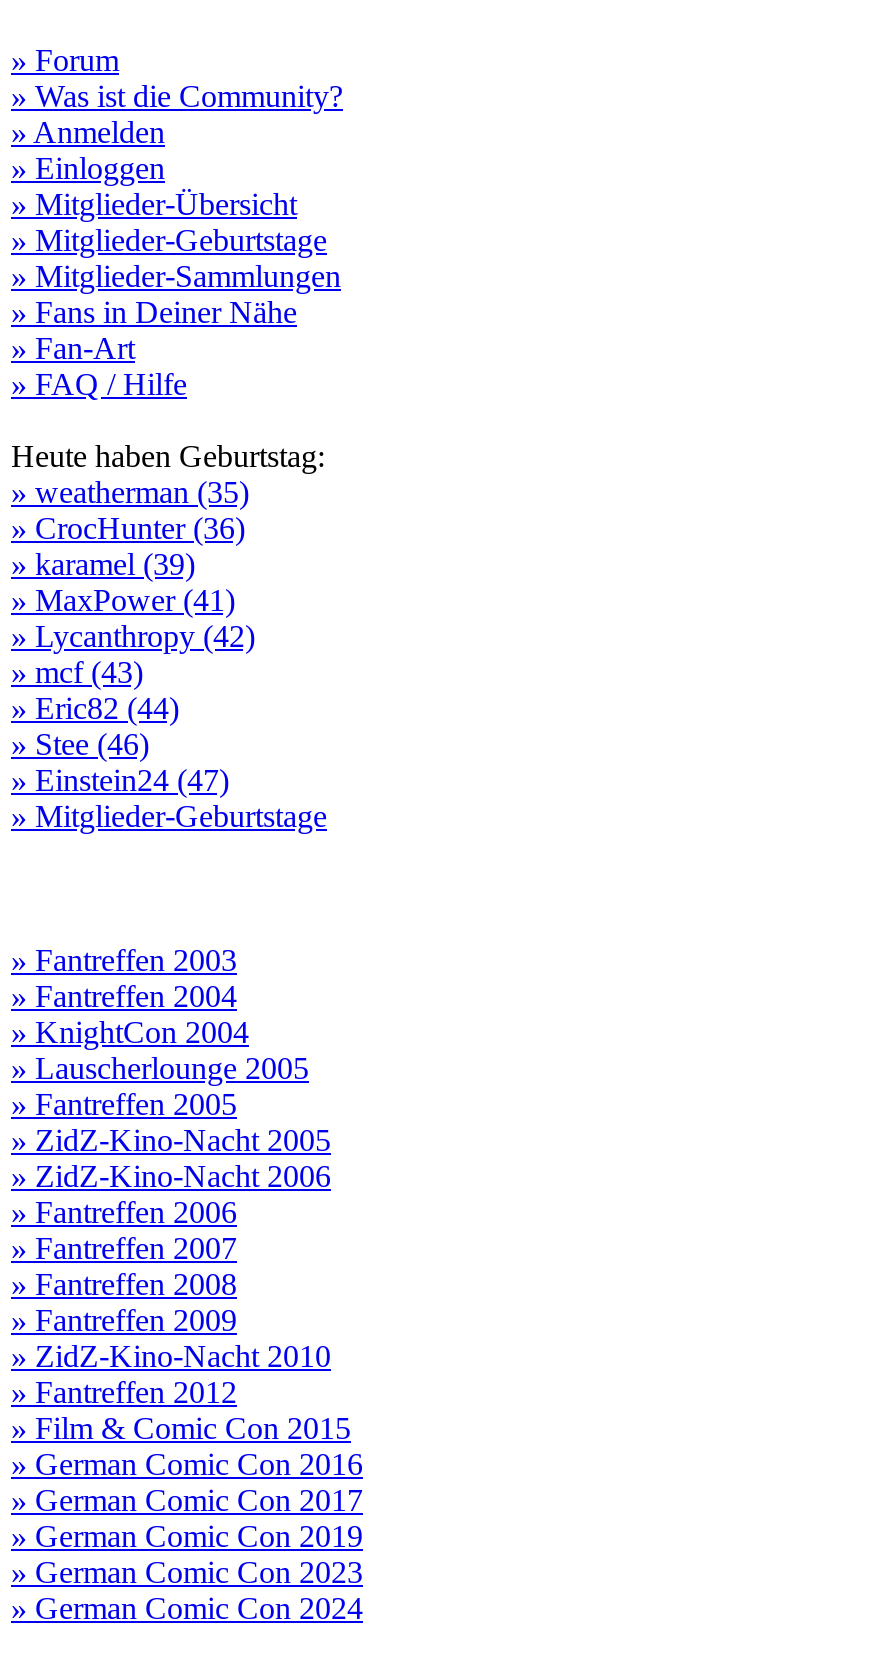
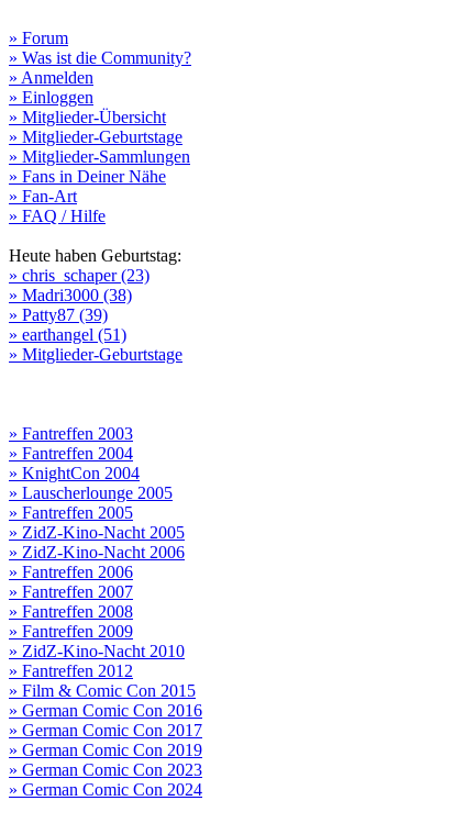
- » weatherman (35)
- » CrocHunter (36)
- » karamel (39)
- » MaxPower (41)
- » Lycanthropy (42)
- » mcf (43)
- » Eric82 (44)
- » Stee (46)
- » Einstein24 (47)
+ » chris_schaper (23)
+ » Madri3000 (38)
+ » Patty87 (39)
+ » earthangel (51)
